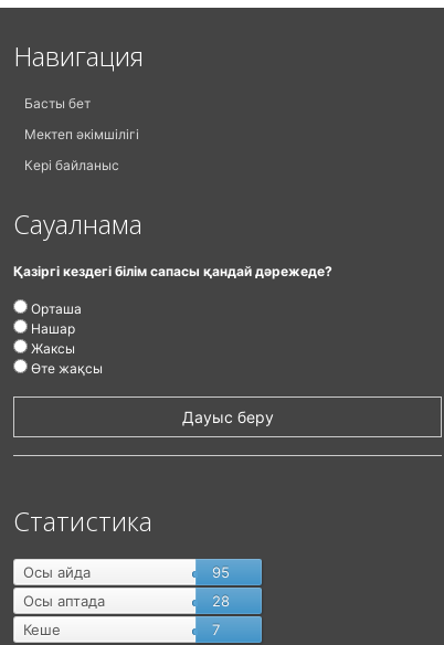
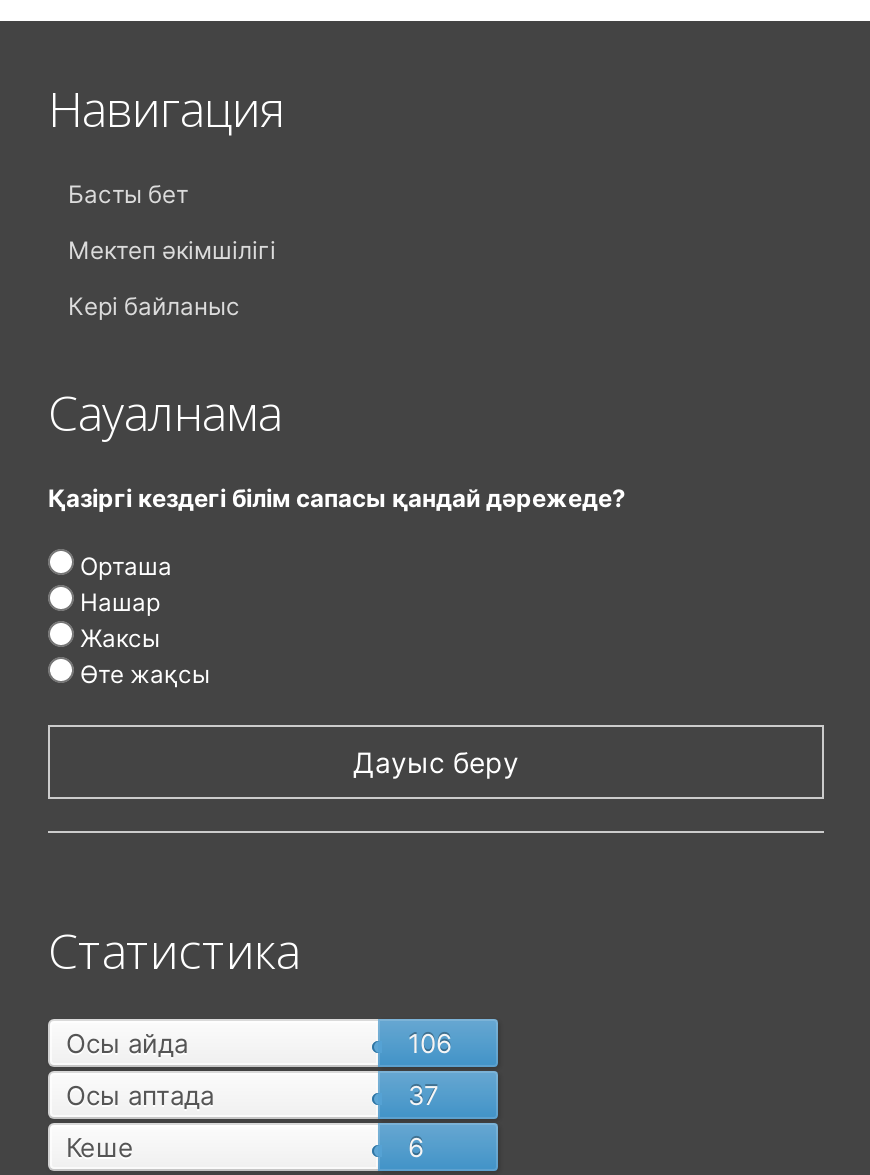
- 95
+ 106

- 28
+ 37

- 7
+ 6
